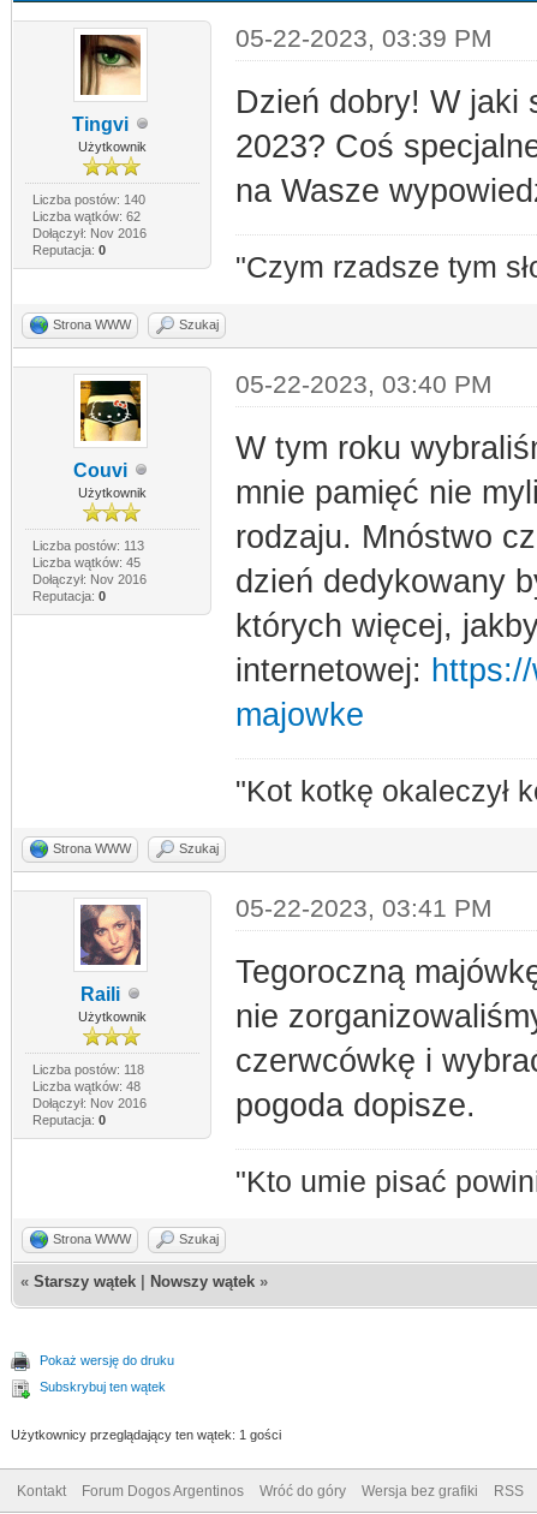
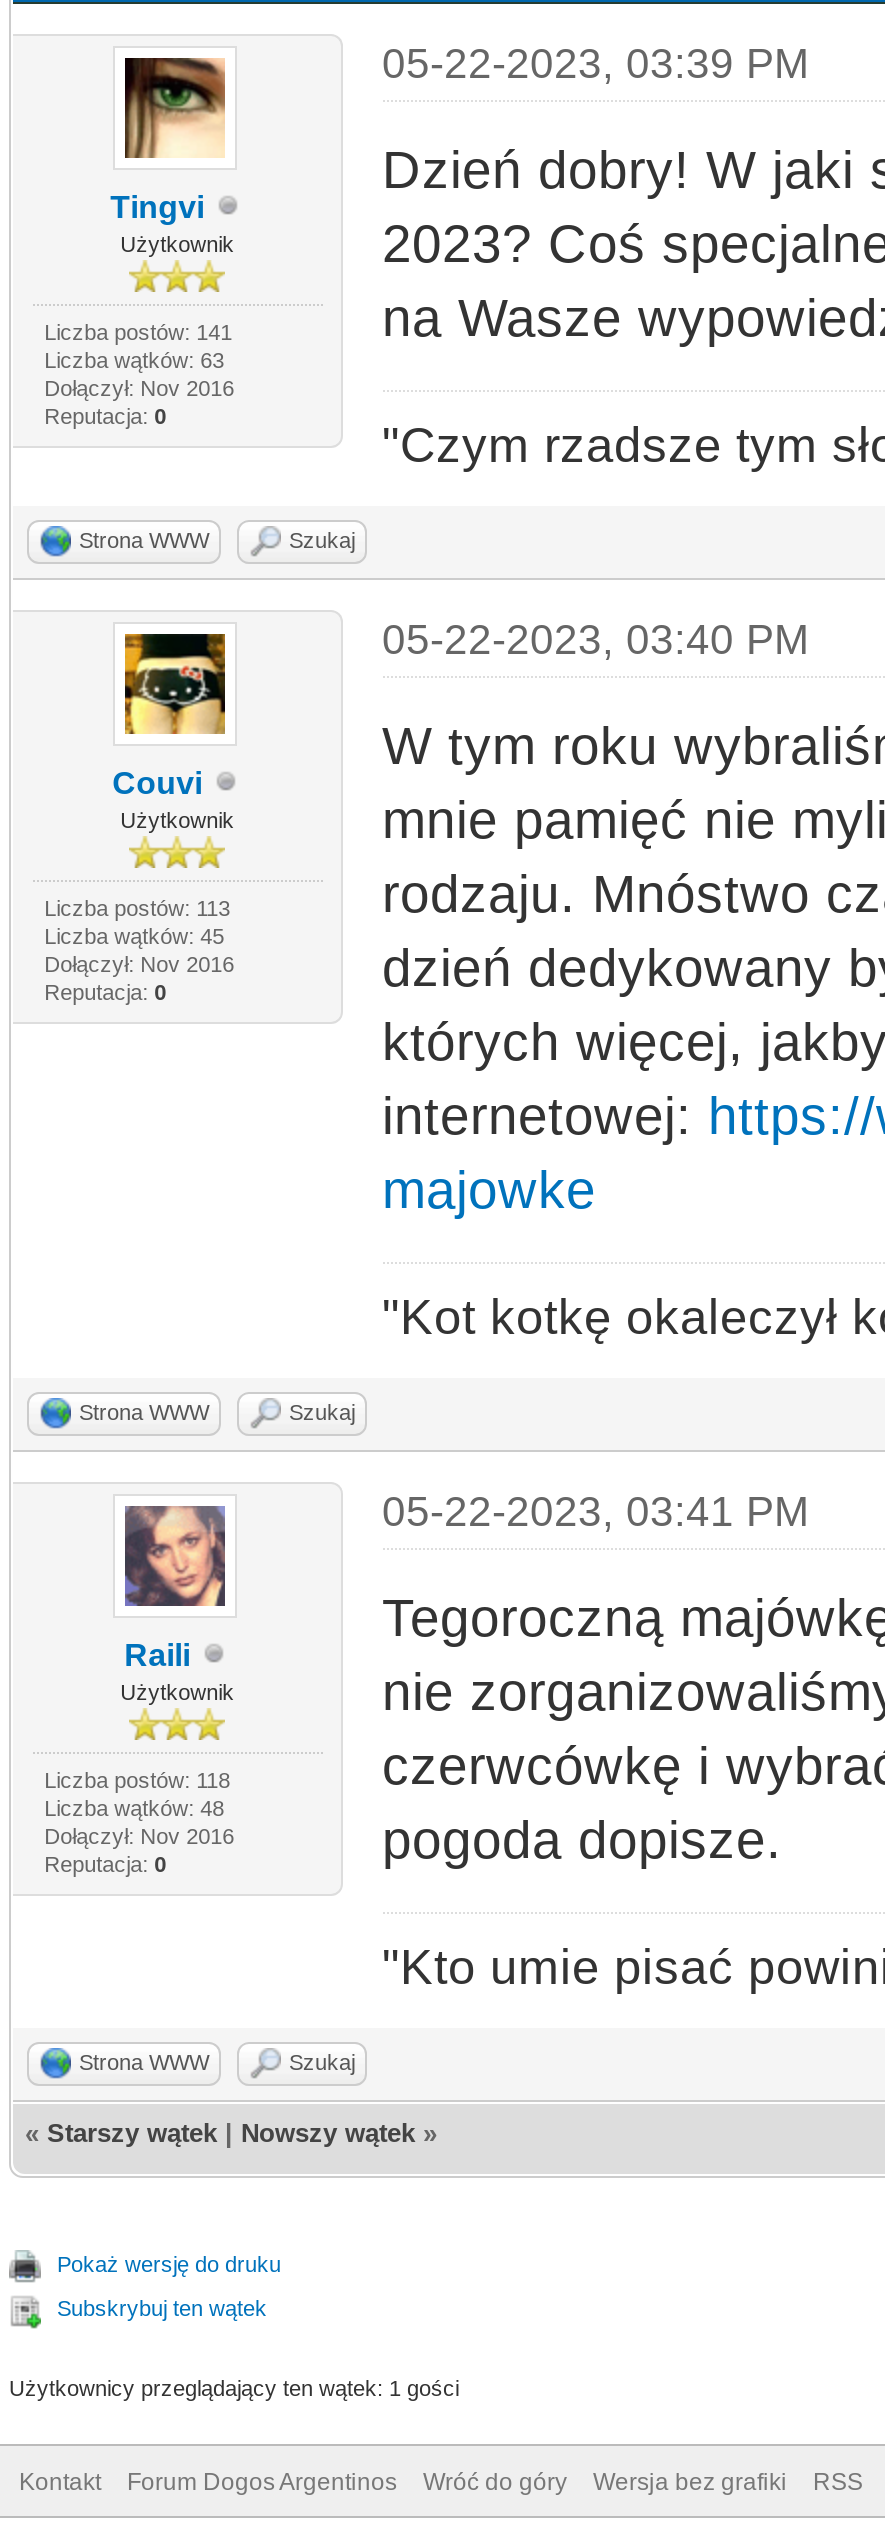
- Liczba postów: 140
+ Liczba postów: 141

- Liczba wątków: 62
+ Liczba wątków: 63
